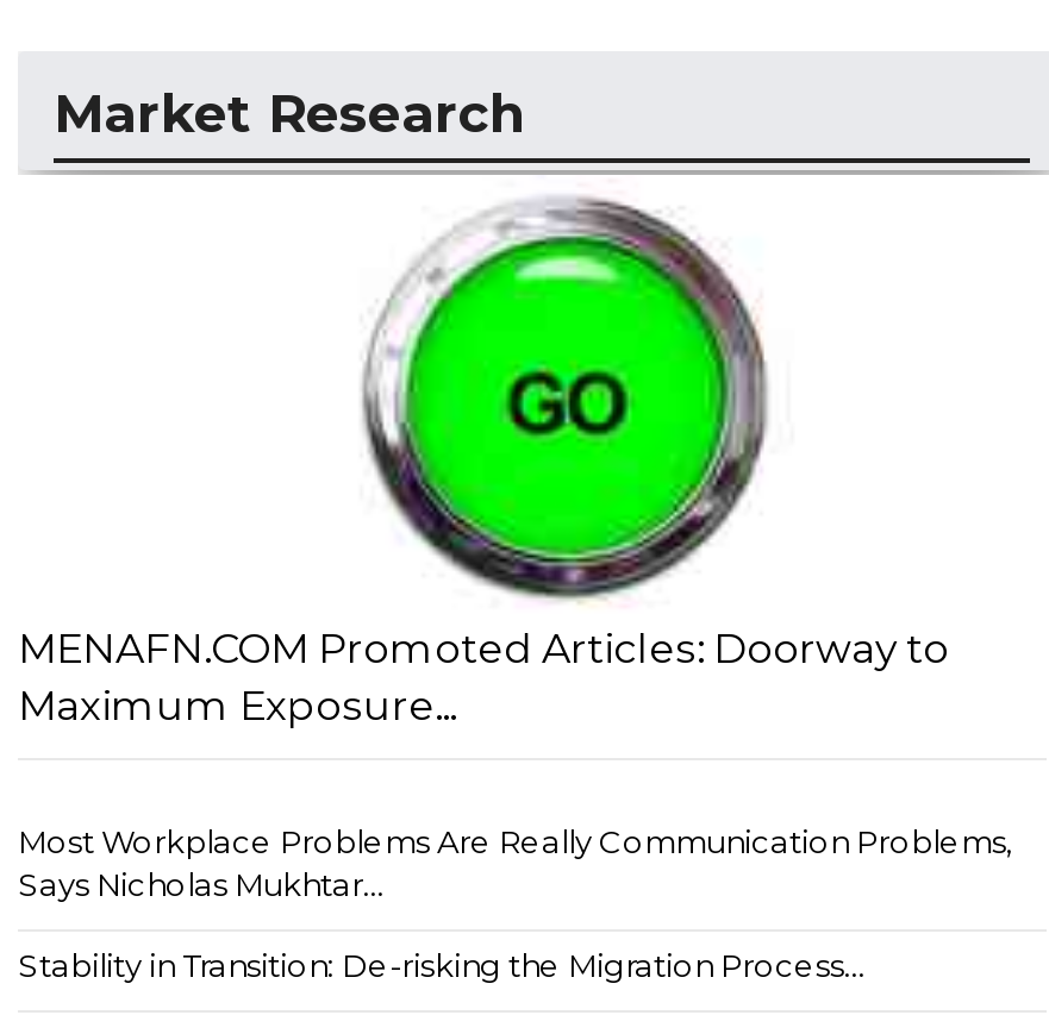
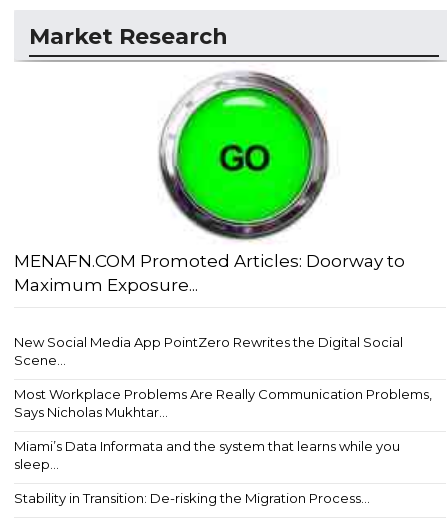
+ New Social Media App PointZero Rewrites the Digital Social
+ Scene...

+ Miami’s Data Informata and the system that learns while you
+ sleep...
